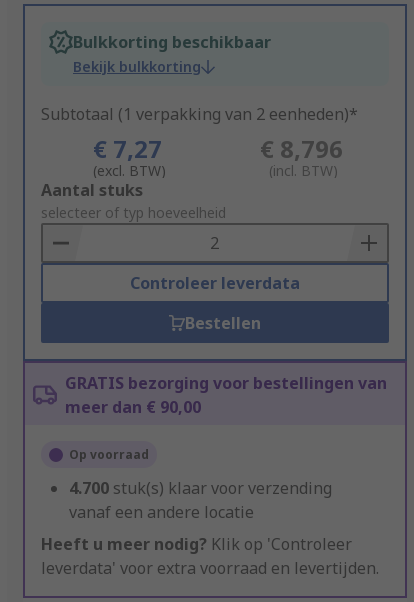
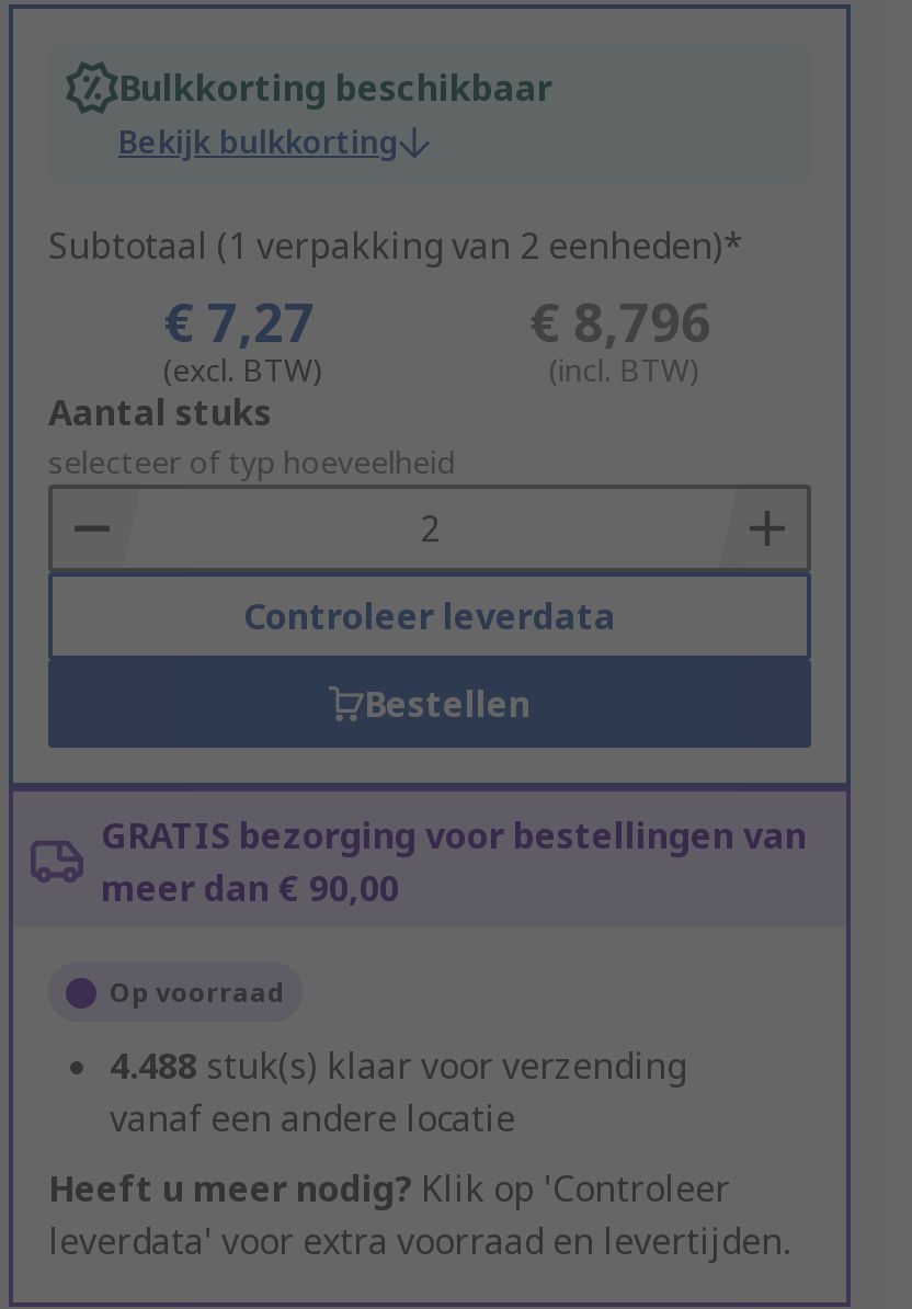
- 4.700 stuk(s) klaar voor verzending
+ 4.488 stuk(s) klaar voor verzending
